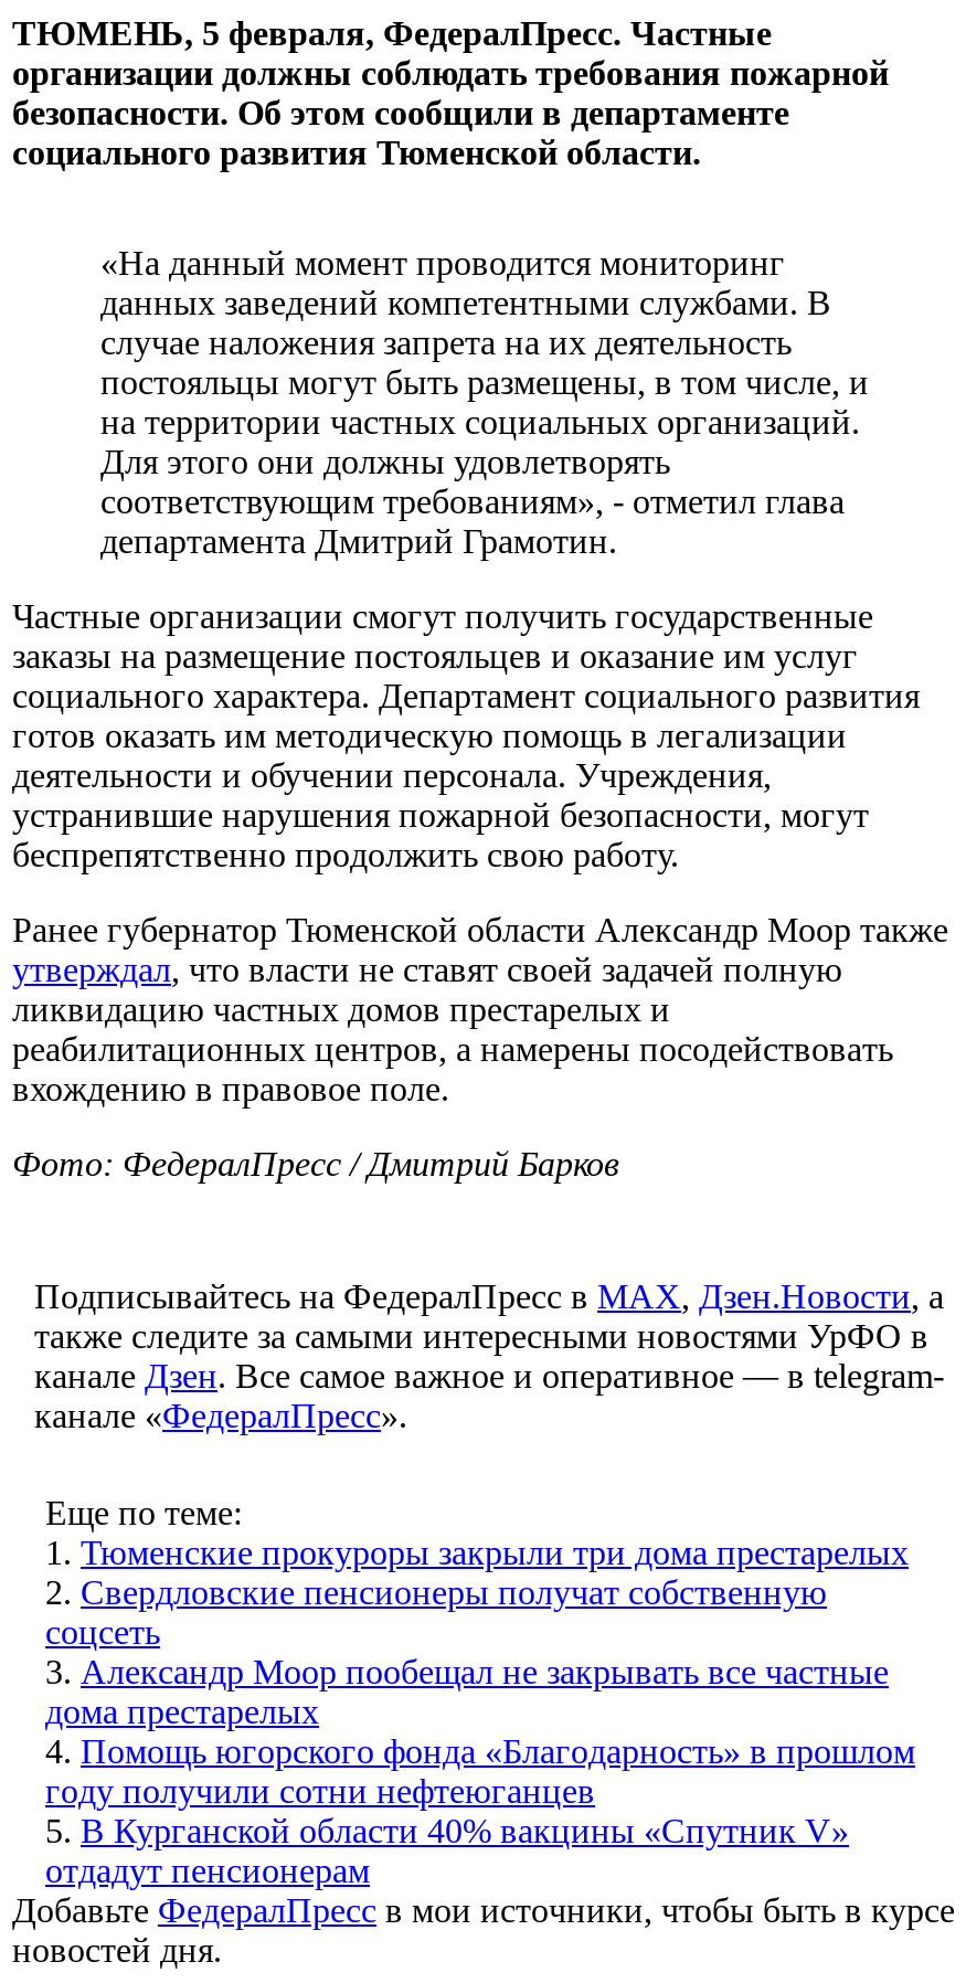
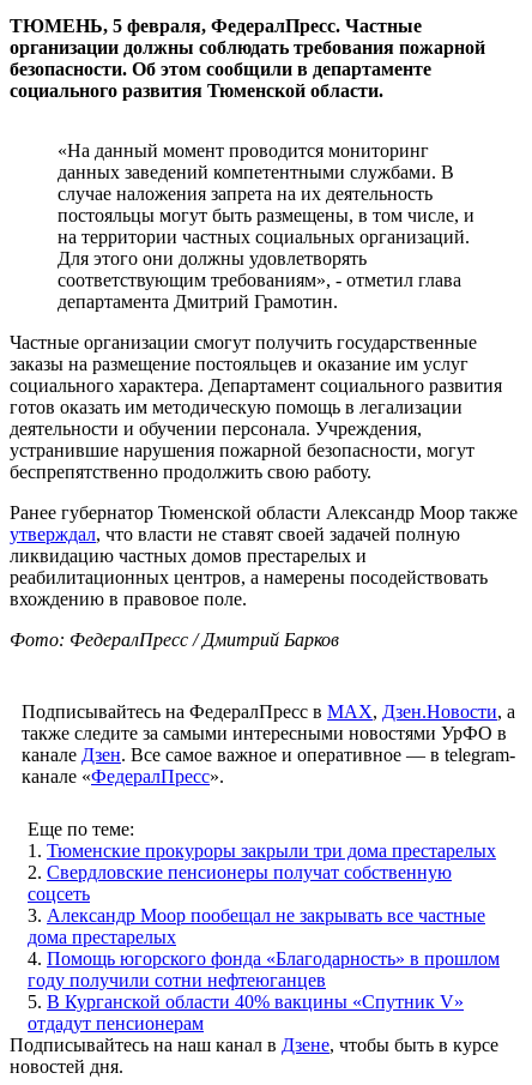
- Добавьте ФедералПресс в мои источники, чтобы быть в курсе
+ Подписывайтесь на наш канал в Дзене, чтобы быть в курсе
